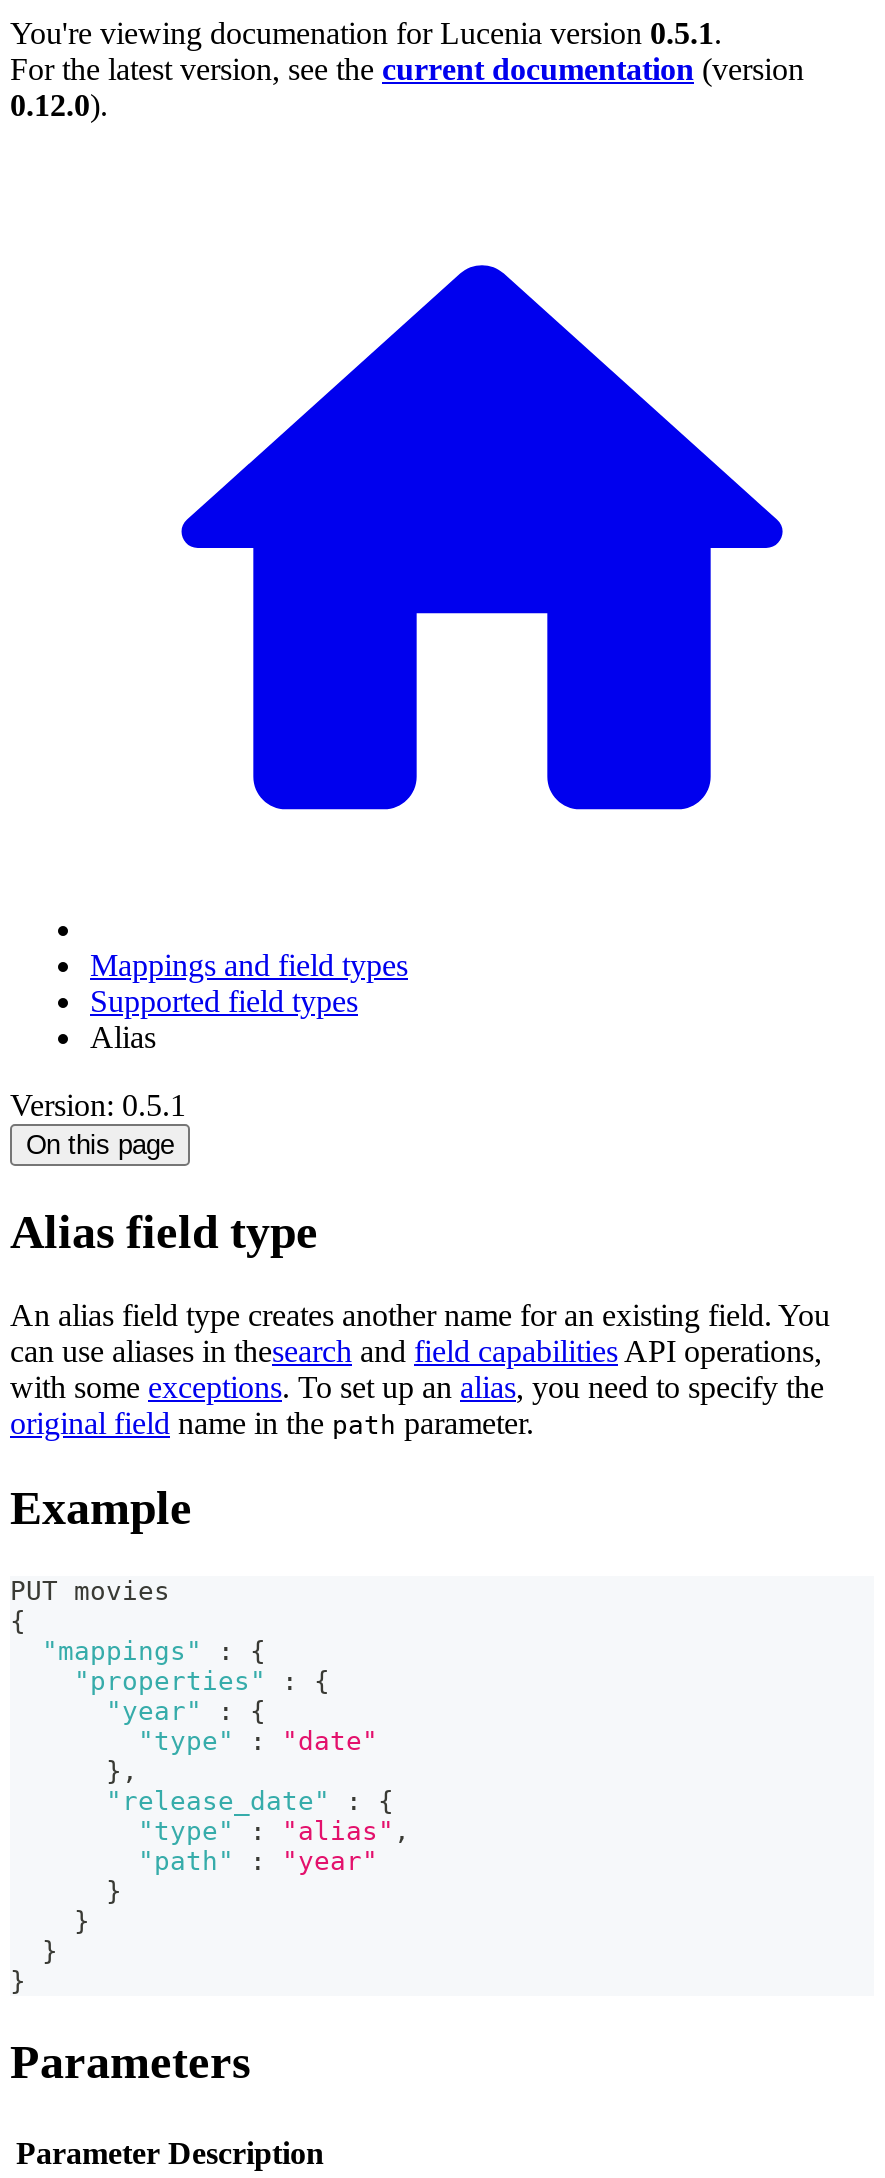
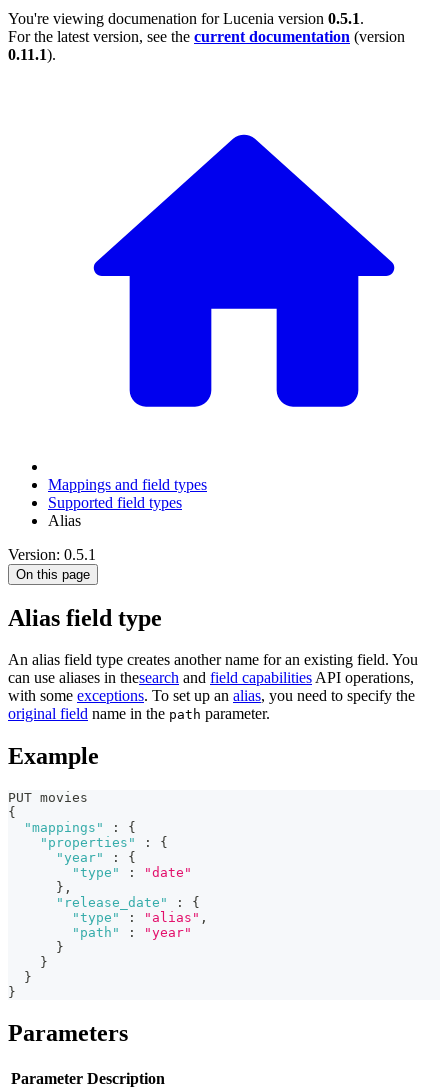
- 0.12.0).
+ 0.11.1).
